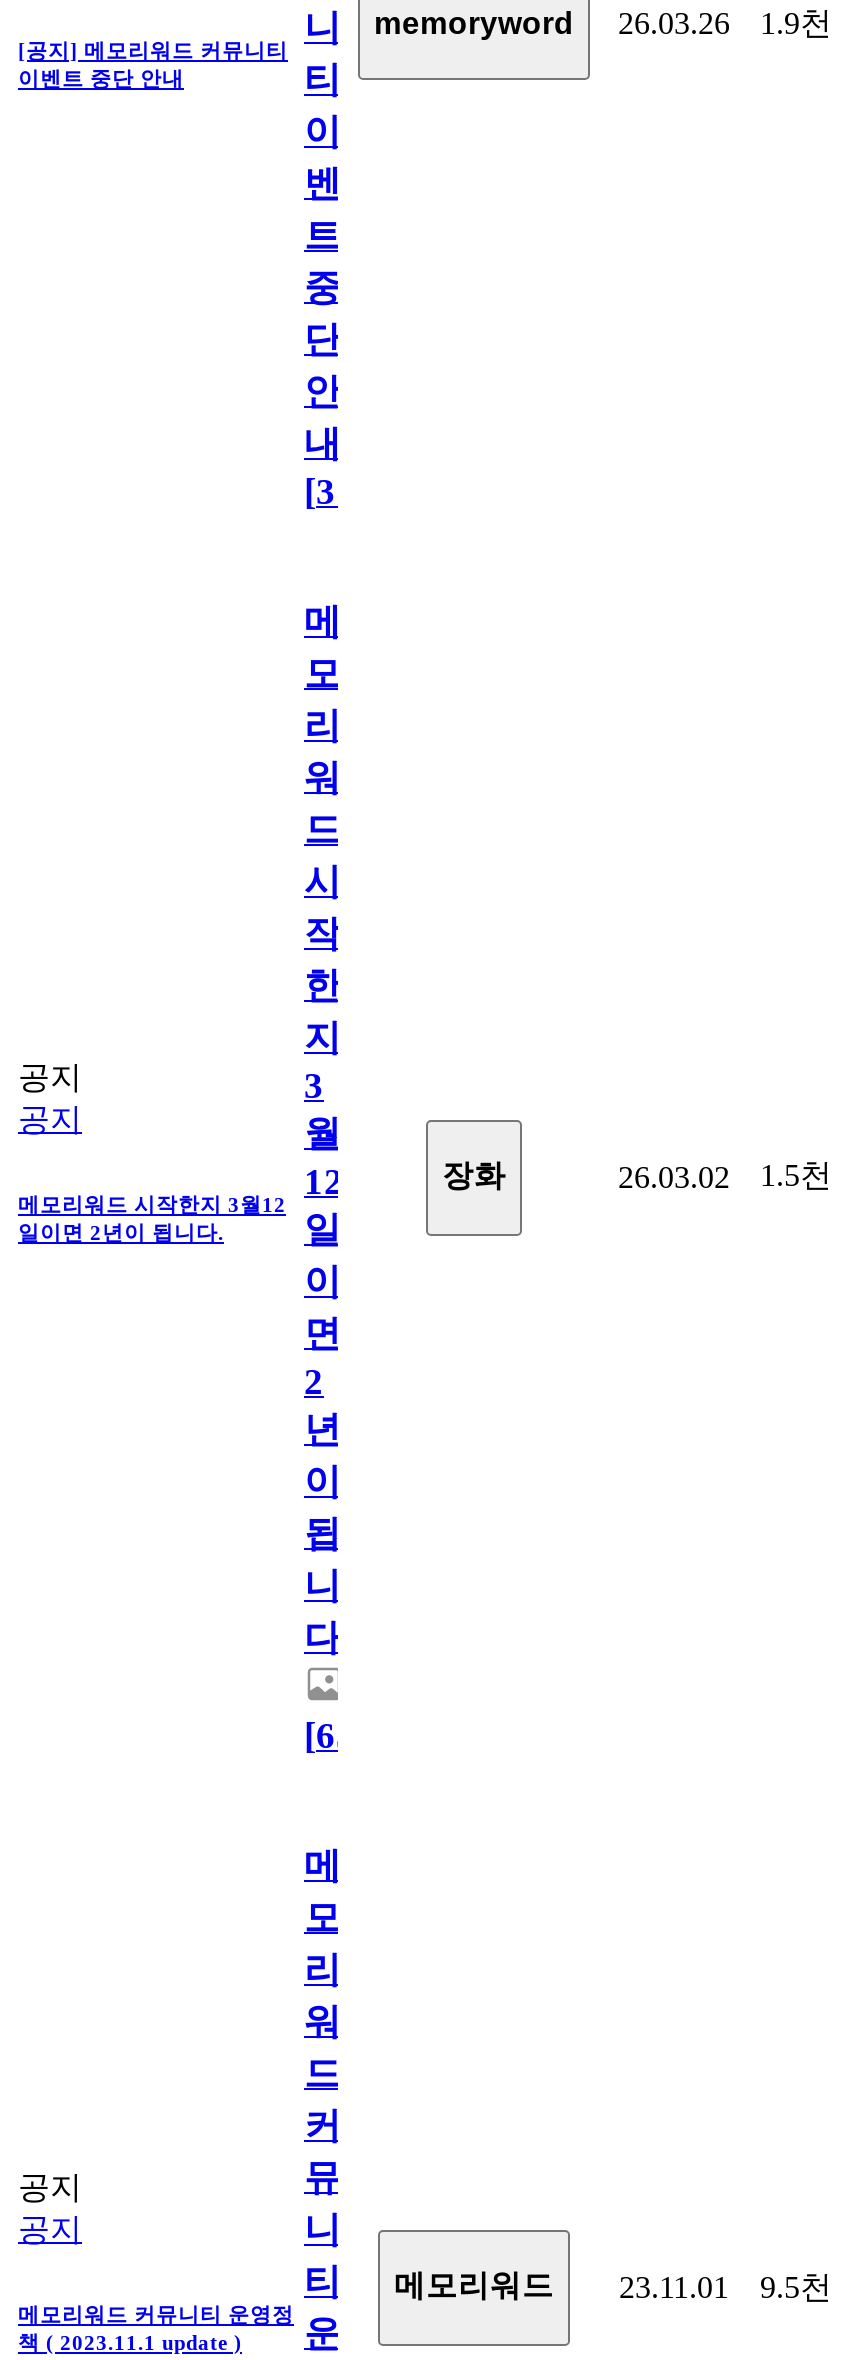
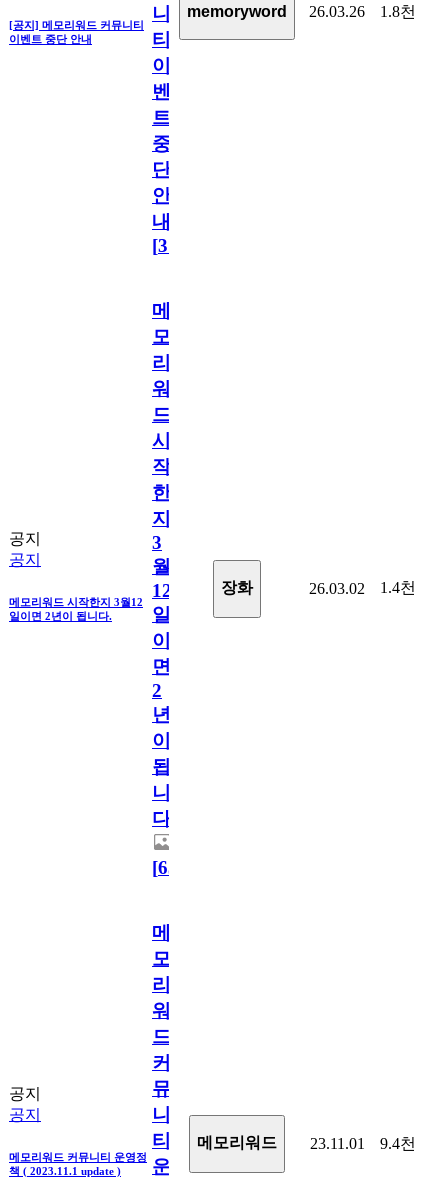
- 1.9천
+ 1.8천

- 26.03.02 1.5천
+ 26.03.02 1.4천

- 티 메모리워드 23.11.01 9.5천
+ 티 메모리워드 23.11.01 9.4천
